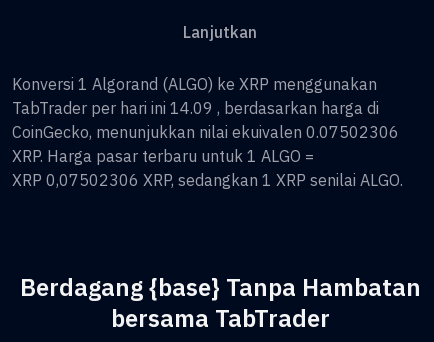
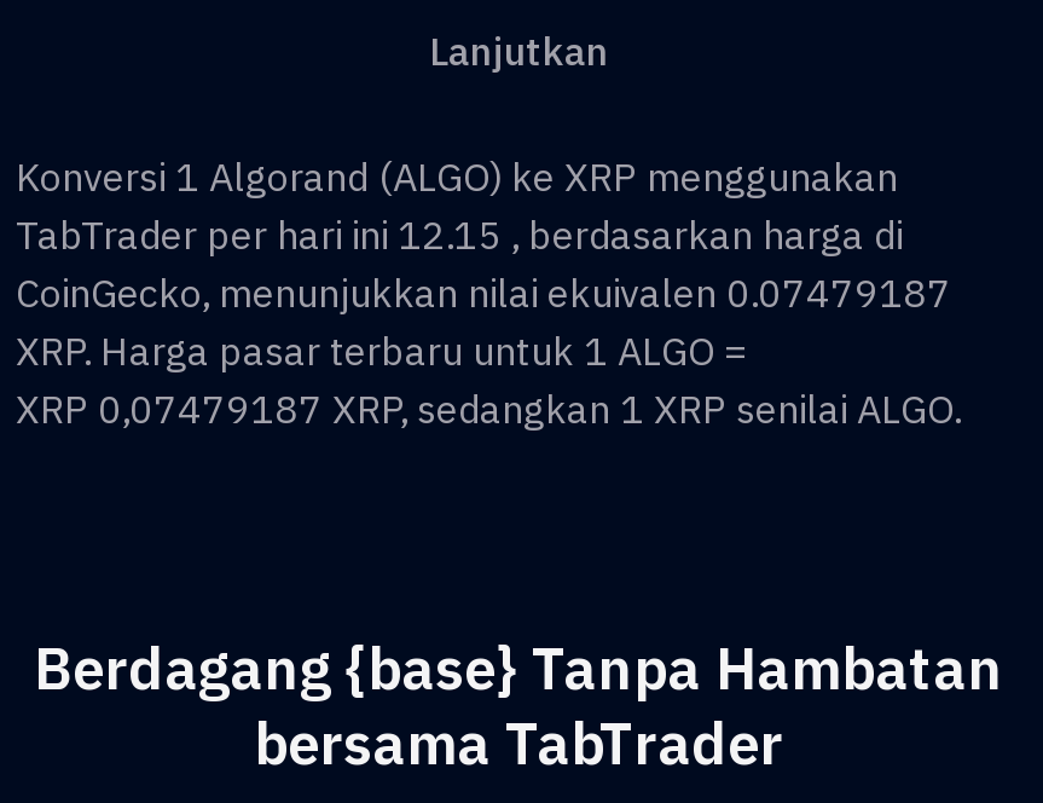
- TabTrader per hari ini 14.09 , berdasarkan harga di
+ TabTrader per hari ini 12.15 , berdasarkan harga di

- CoinGecko, menunjukkan nilai ekuivalen 0.07502306
+ CoinGecko, menunjukkan nilai ekuivalen 0.07479187

- XRP 0,07502306 XRP, sedangkan 1 XRP senilai ALGO.
+ XRP 0,07479187 XRP, sedangkan 1 XRP senilai ALGO.
